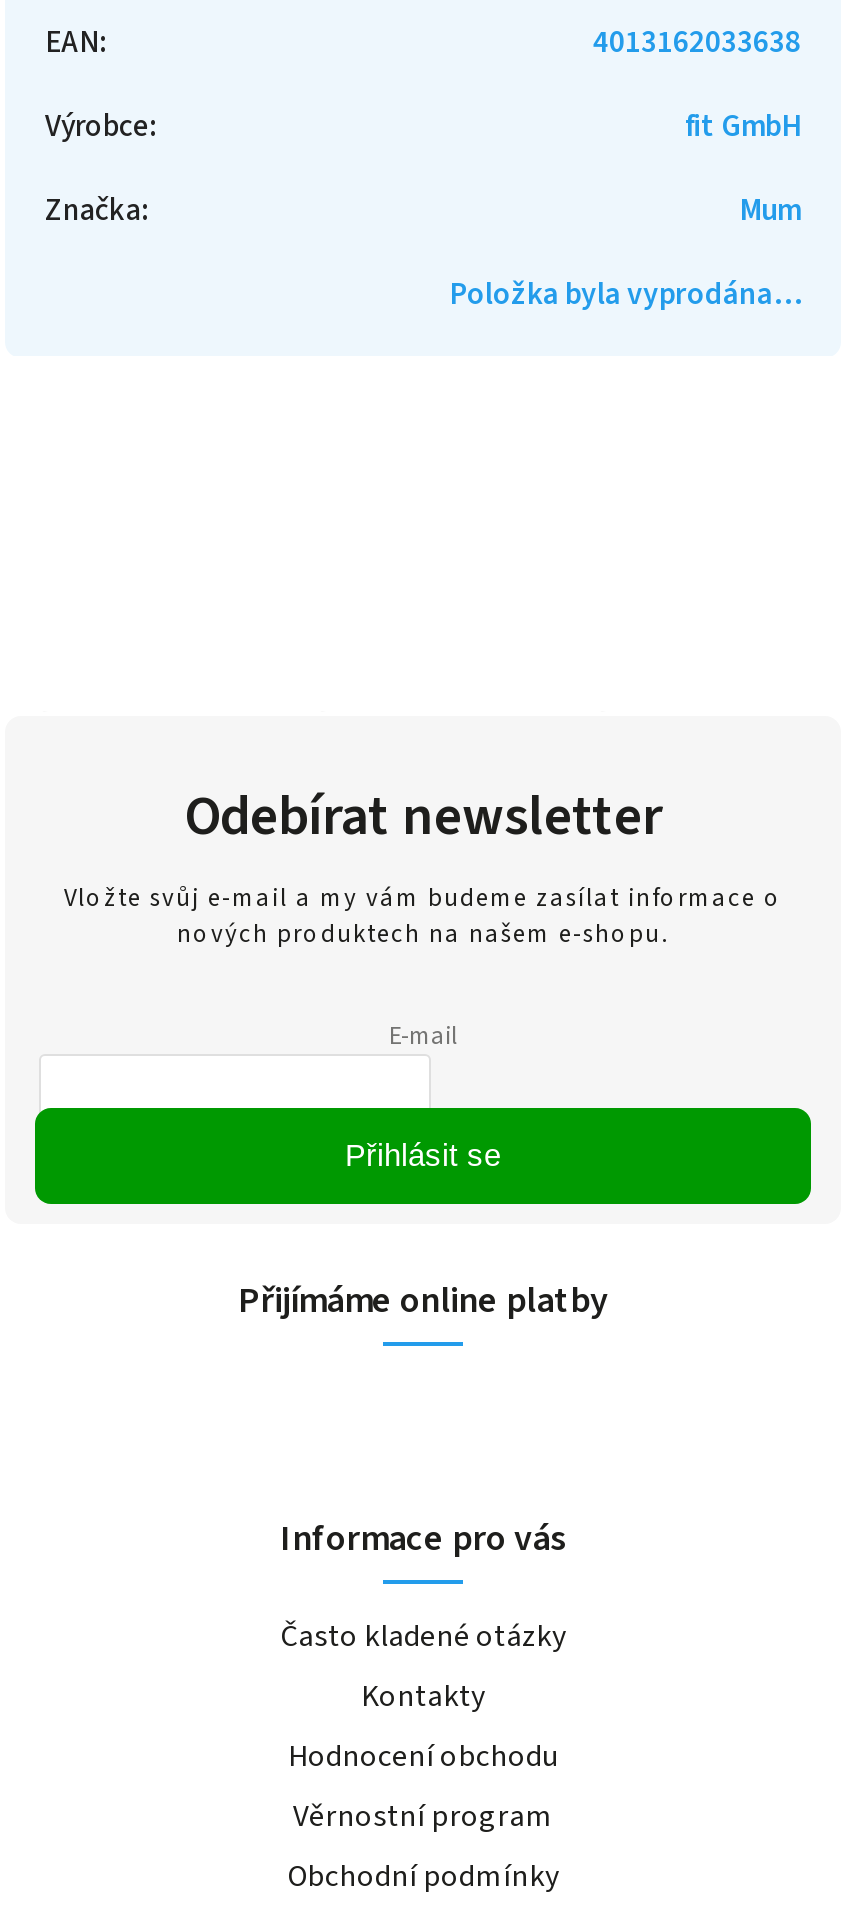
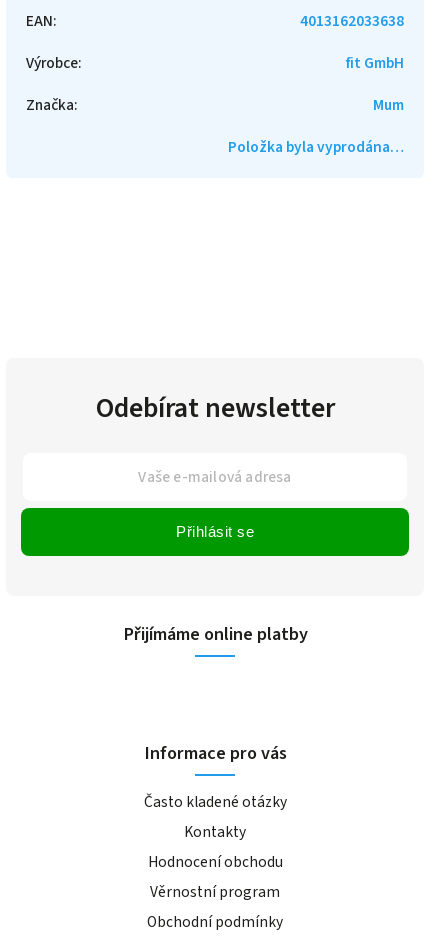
- Vložte svůj e-mail a my vám budeme zasílat informace o
- nových produktech na našem e-shopu.
- E-mail

moved up: Přihlásit se
